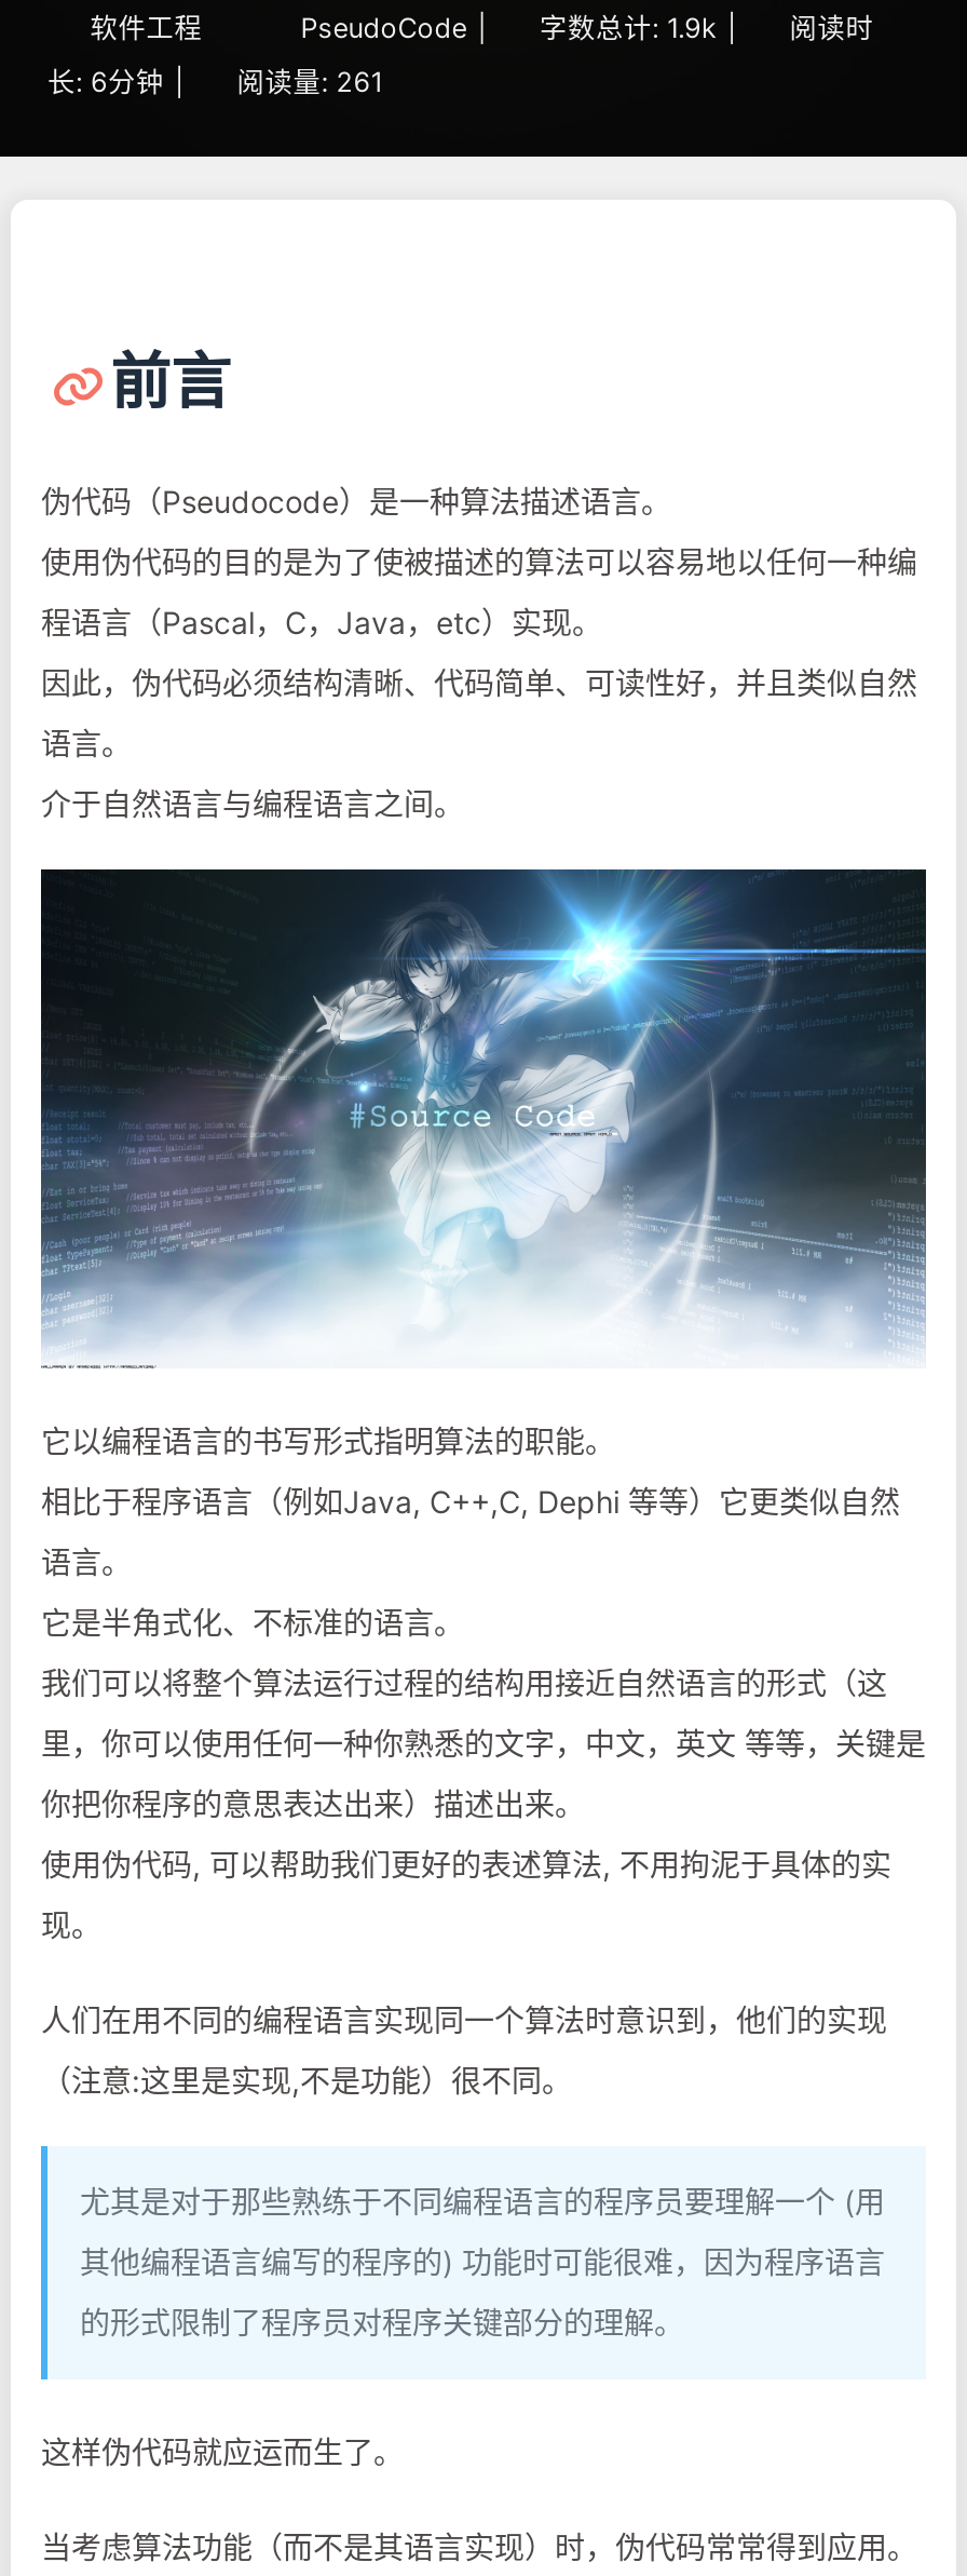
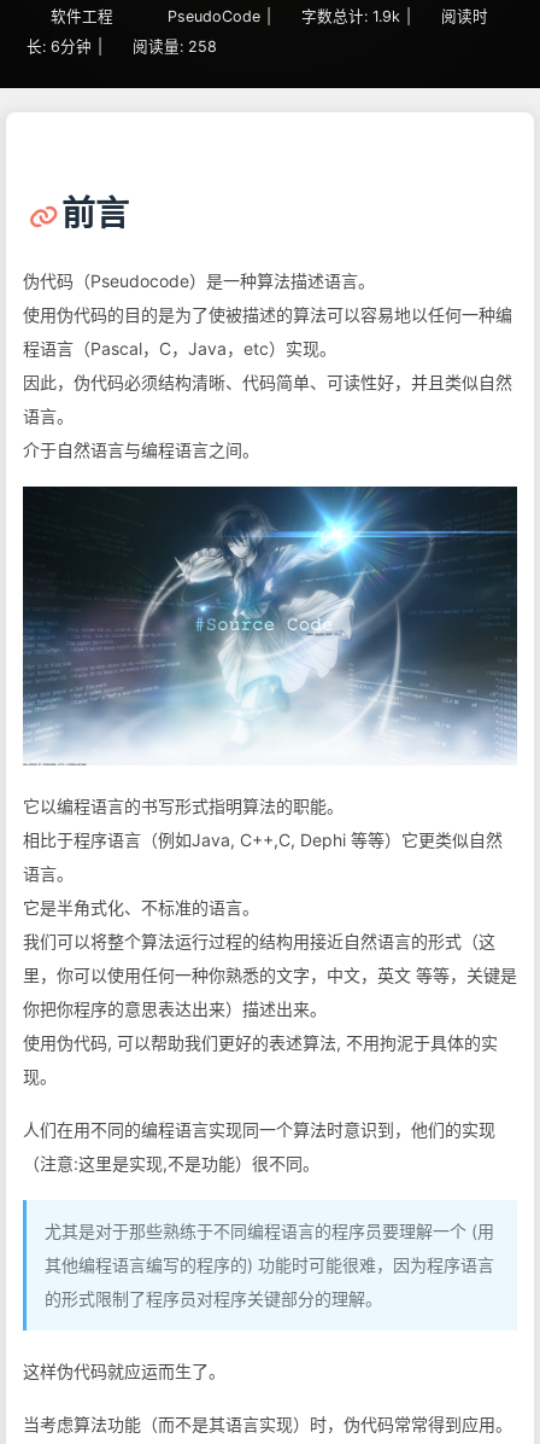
- 阅读量: 261
+ 阅读量: 258
